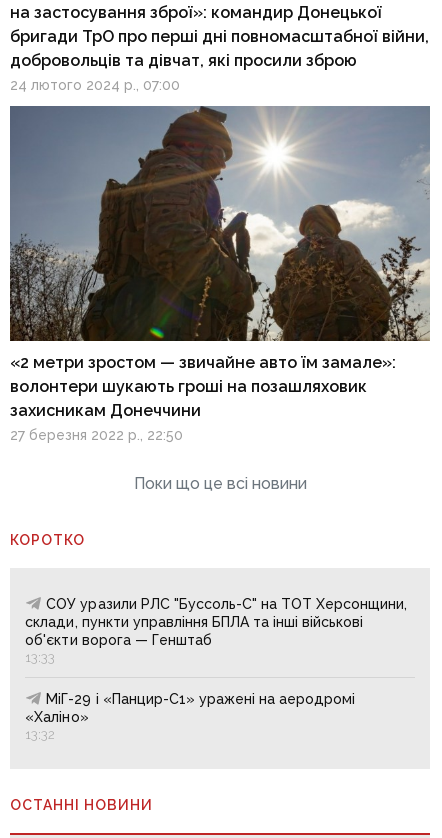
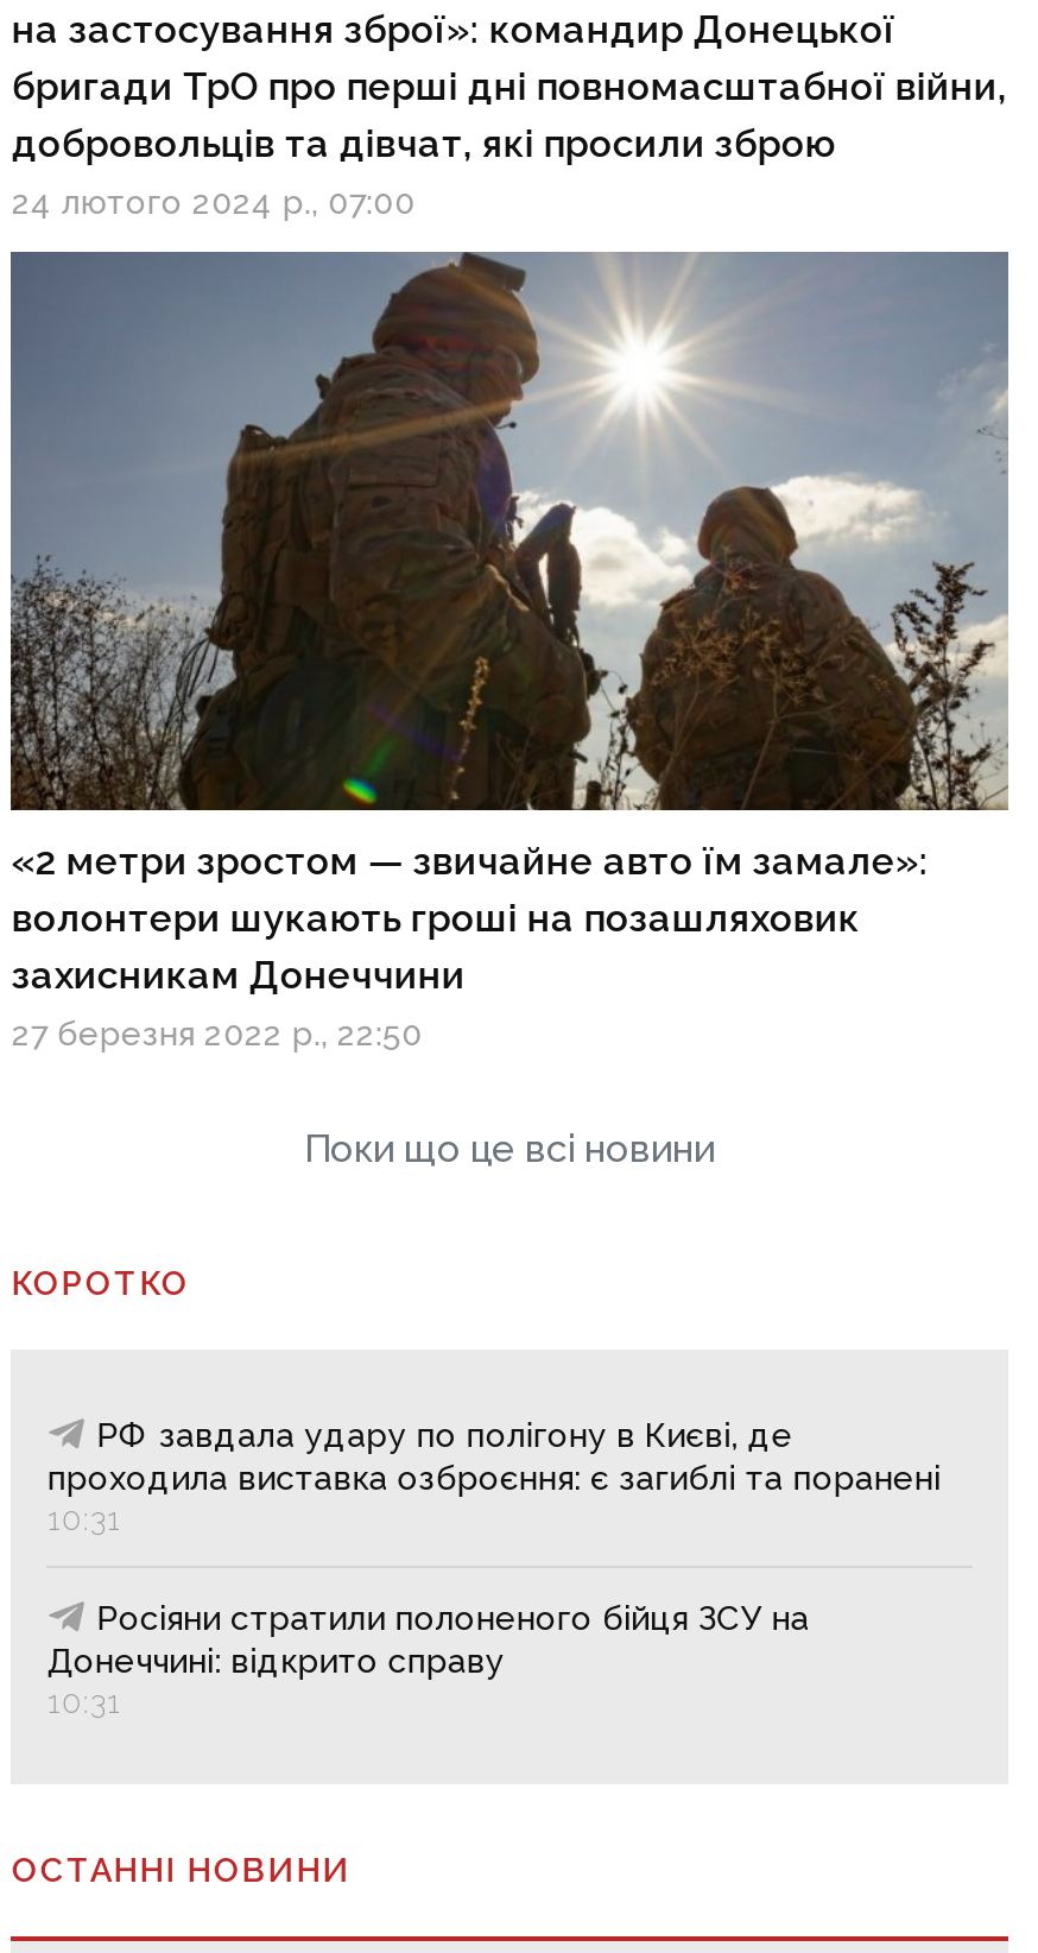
- СОУ уразили РЛС "Буссоль-С" на ТОТ Херсонщини,
- склади, пункти управління БПЛА та інші військові
- об'єкти ворога — Генштаб
- 13:33
+ РФ завдала удару по полігону в Києві, де
+ проходила виставка озброєння: є загиблі та поранені
+ 10:31

- МіГ-29 і «Панцир-С1» уражені на аеродромі
- «Халіно»
- 13:32
+ Росіяни стратили полоненого бійця ЗСУ на
+ Донеччині: відкрито справу
+ 10:31
